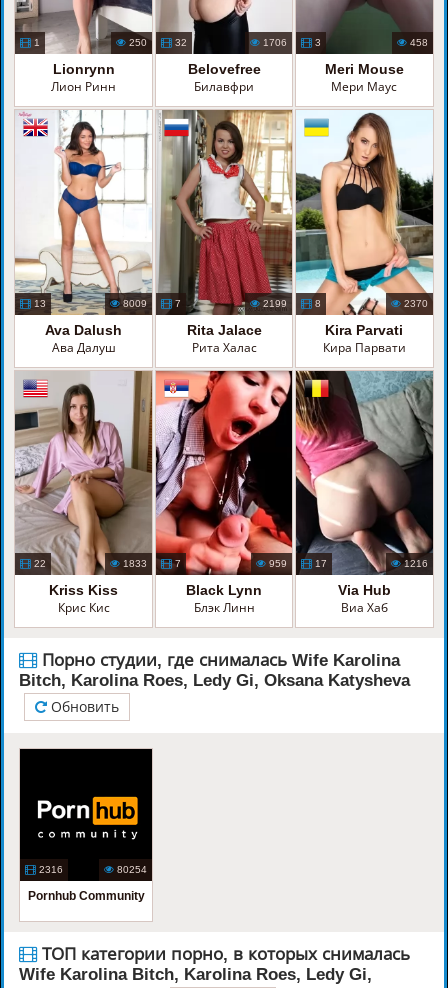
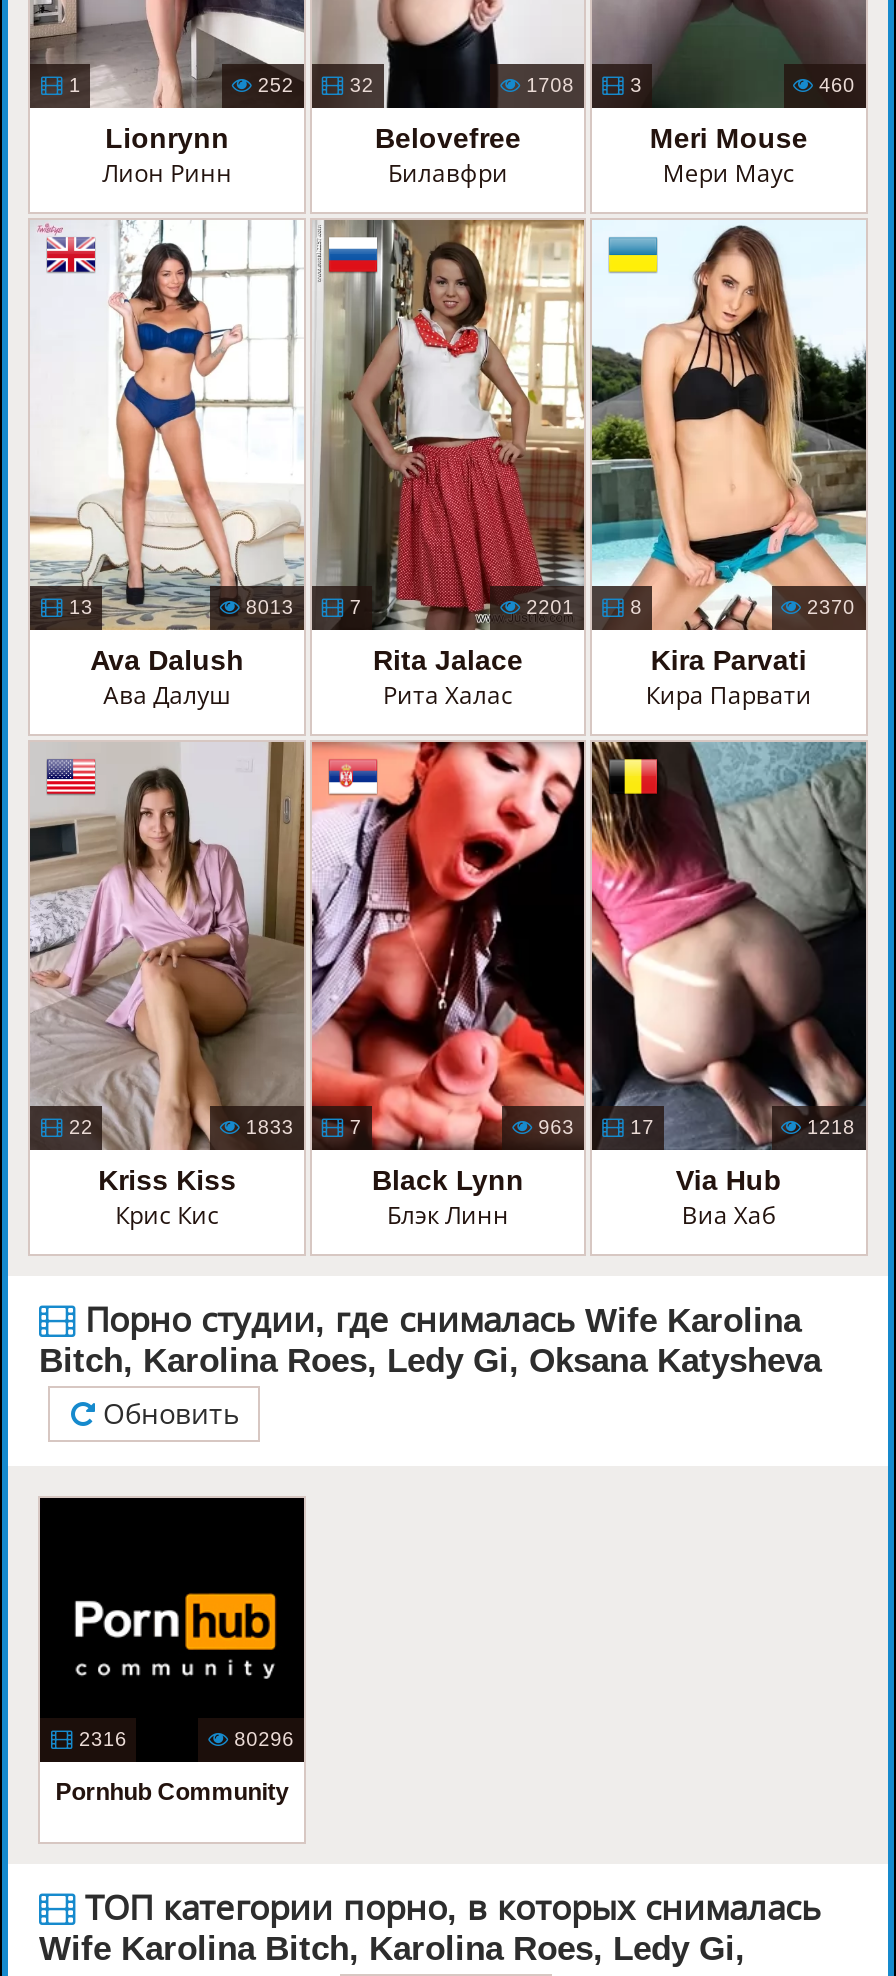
- 250
+ 252

- 1706
+ 1708

- 458
+ 460

- 8009
+ 8013

- 2199
+ 2201

- 959
+ 963

- 1216
+ 1218

- 80254
+ 80296
